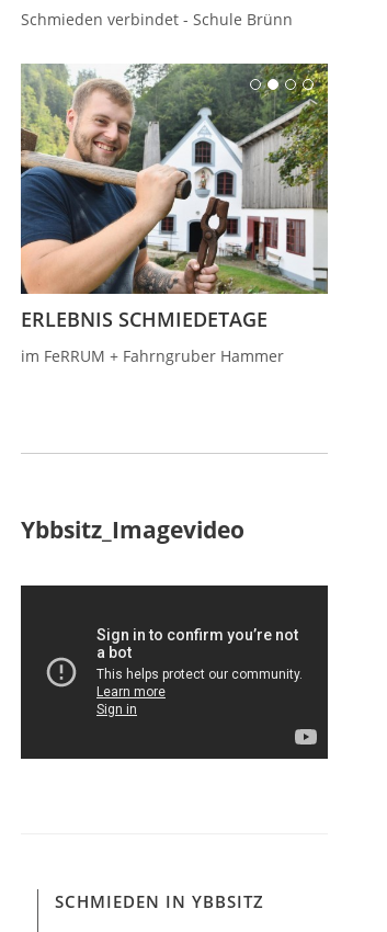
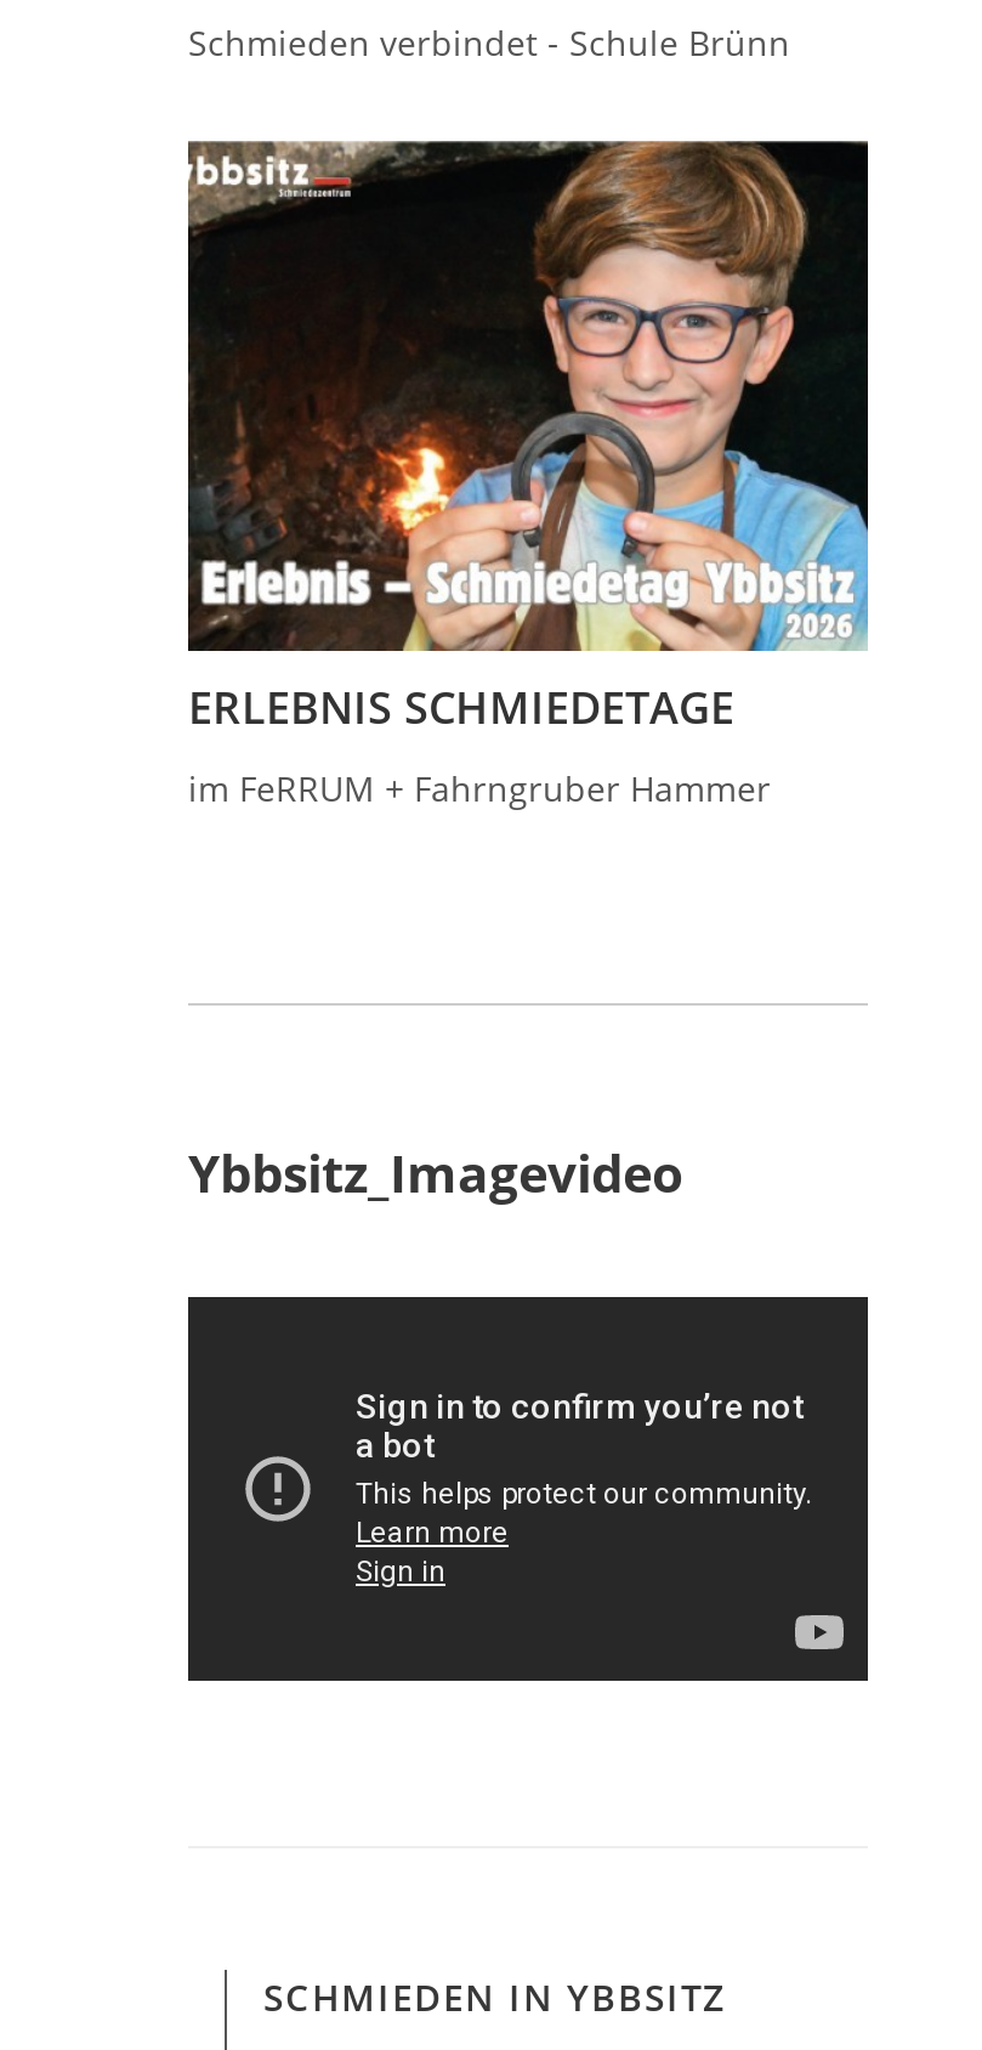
- [image]
+ [image]
